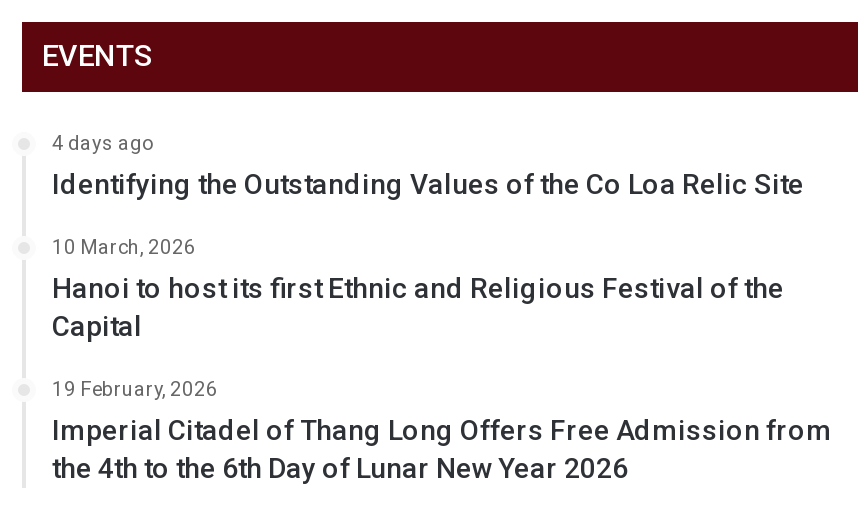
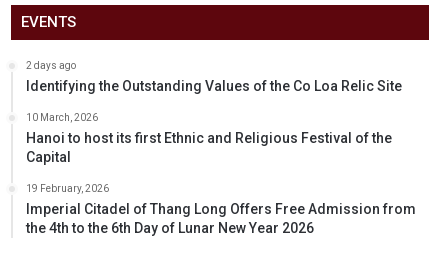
- 4 days ago
+ 2 days ago
